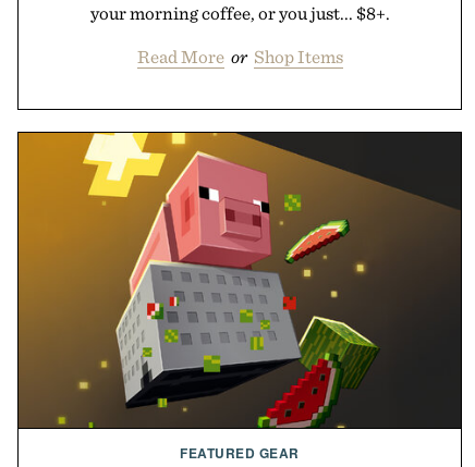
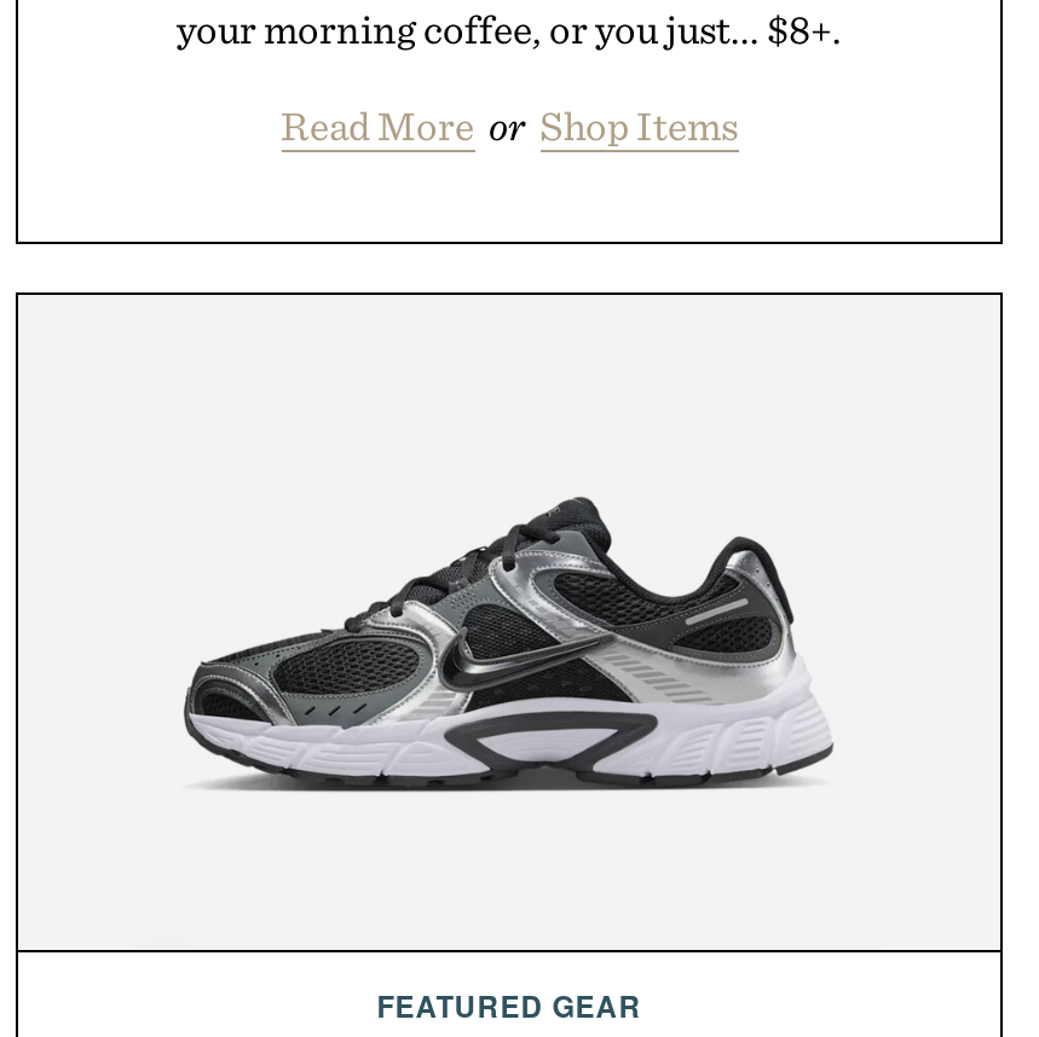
- [image]
+ [image]
